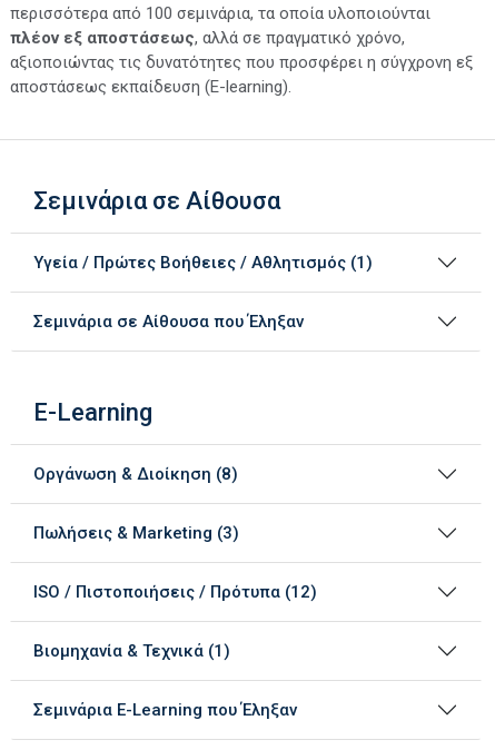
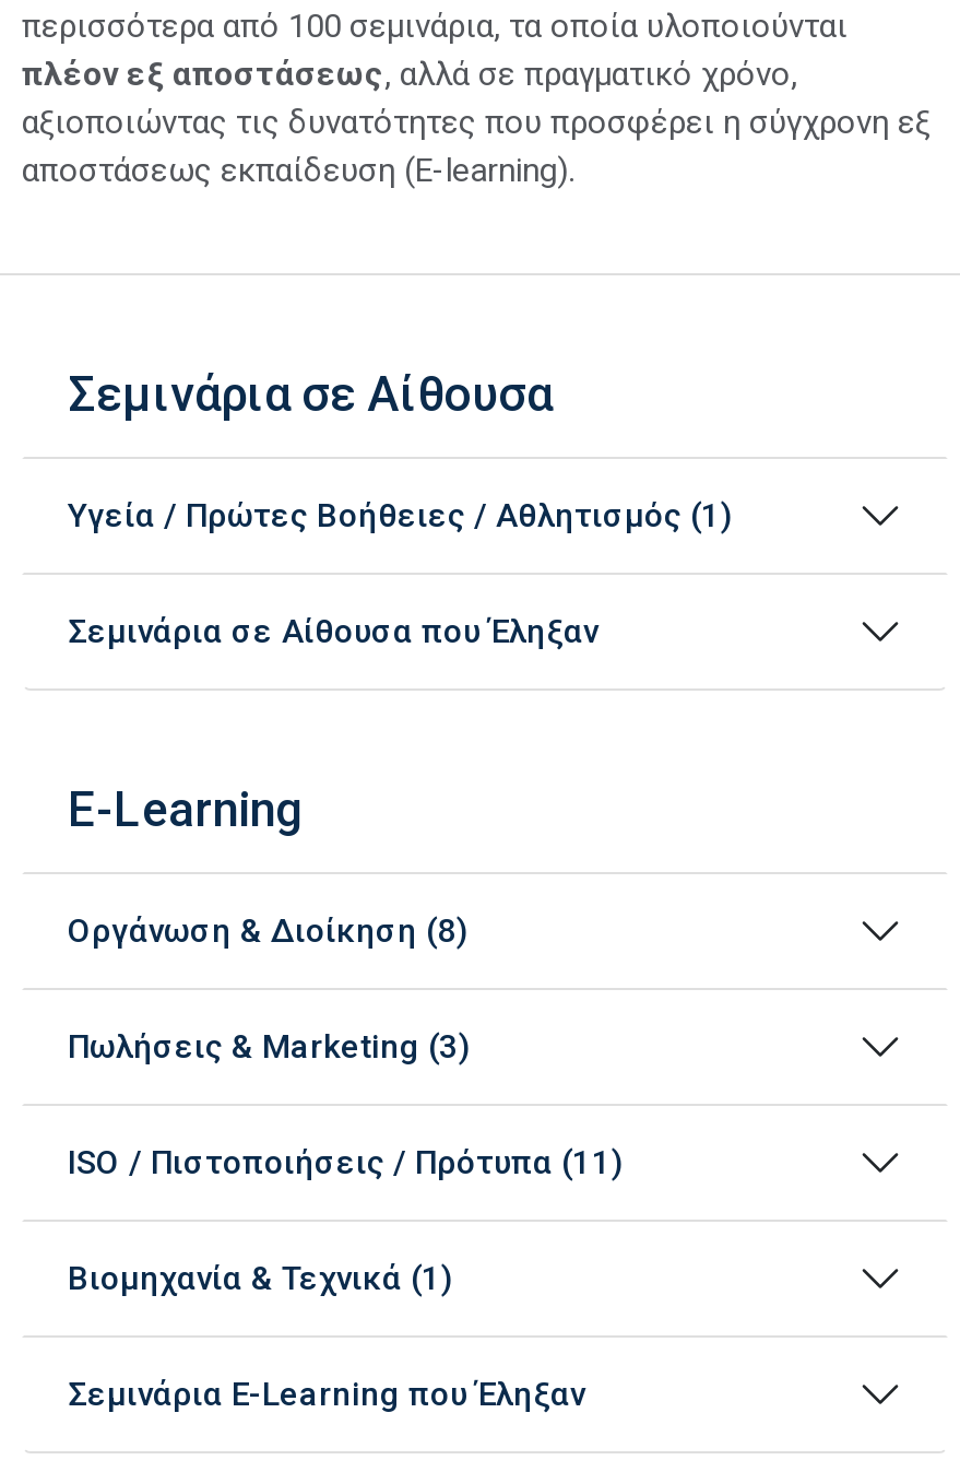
- ISO / Πιστοποιήσεις / Πρότυπα (12)
+ ISO / Πιστοποιήσεις / Πρότυπα (11)
